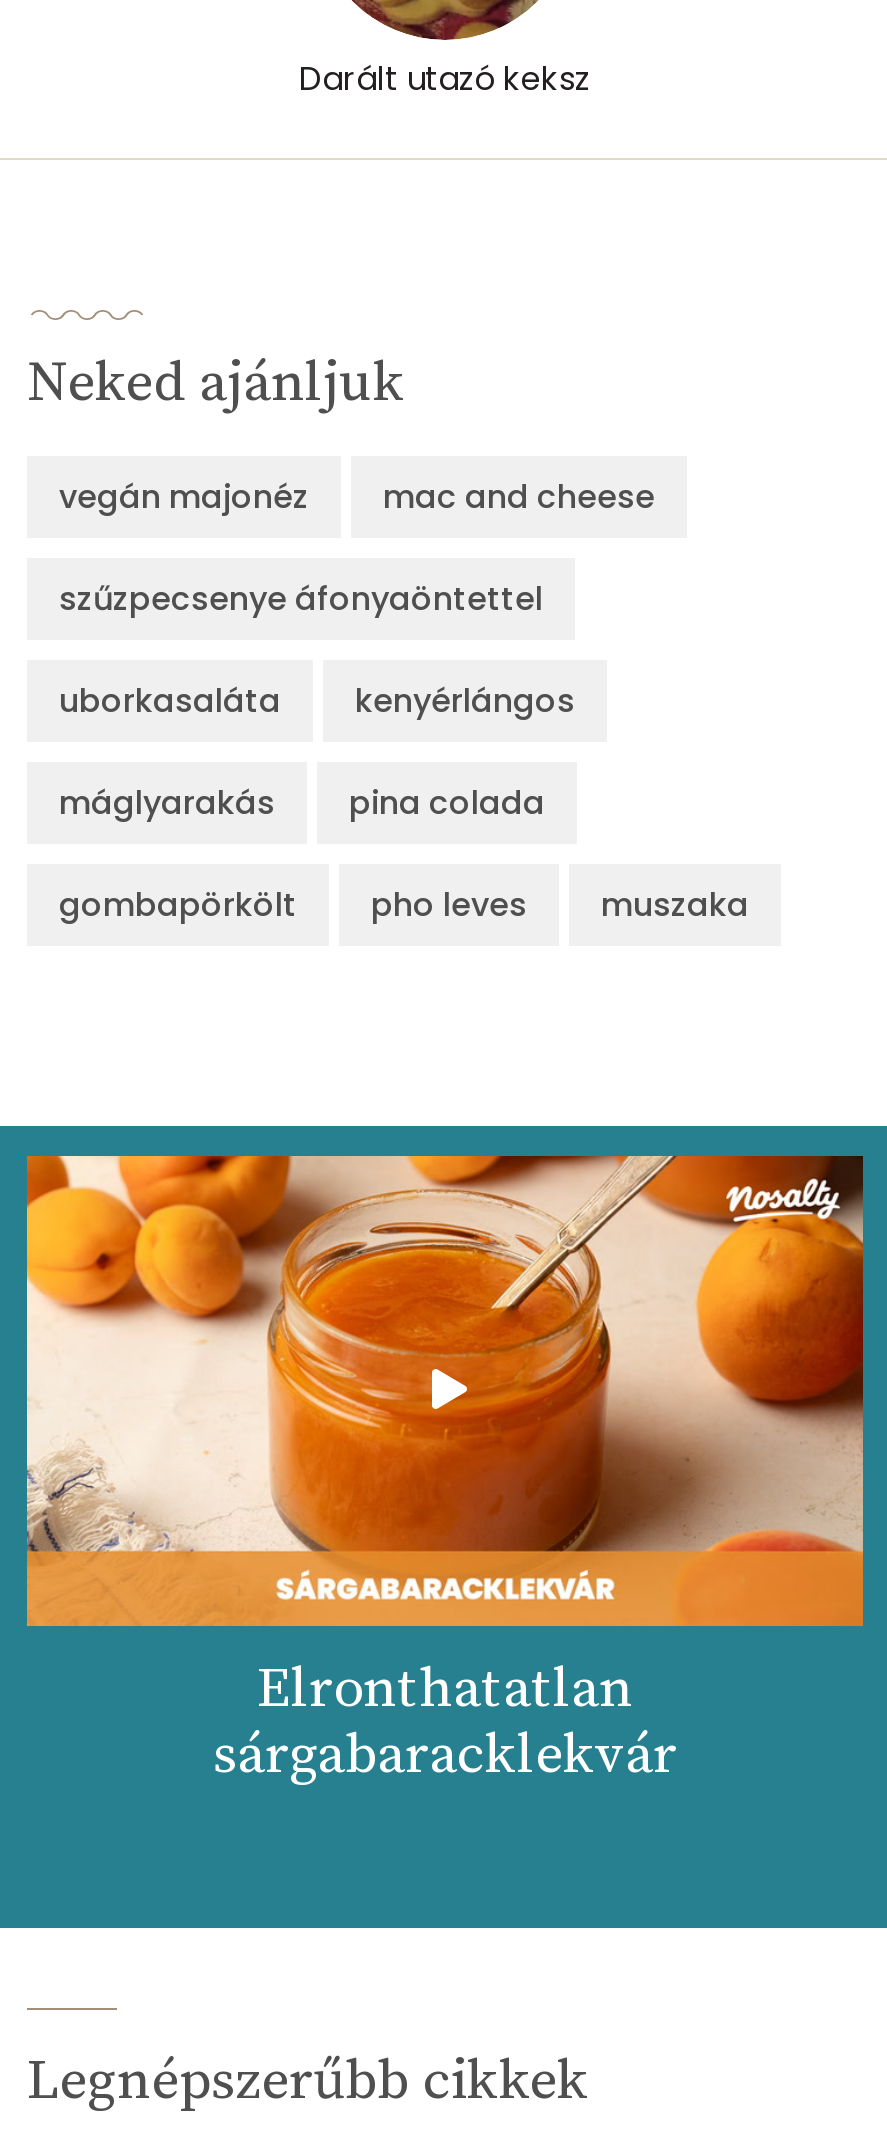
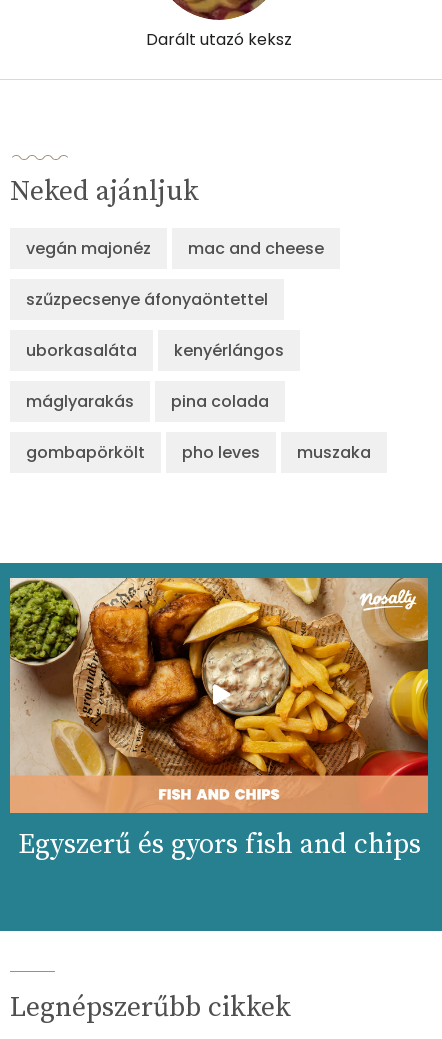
- [image]
- Elronthatatlan
- sárgabaracklekvár
+ [image]
+ Egyszerű és gyors fish and chips
